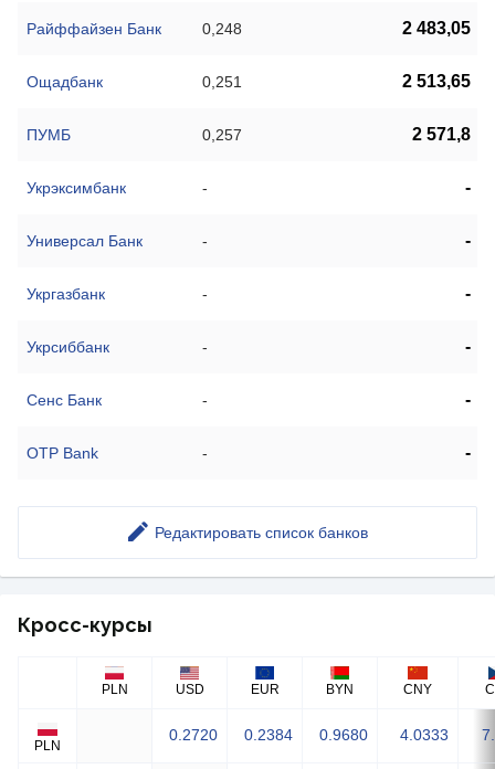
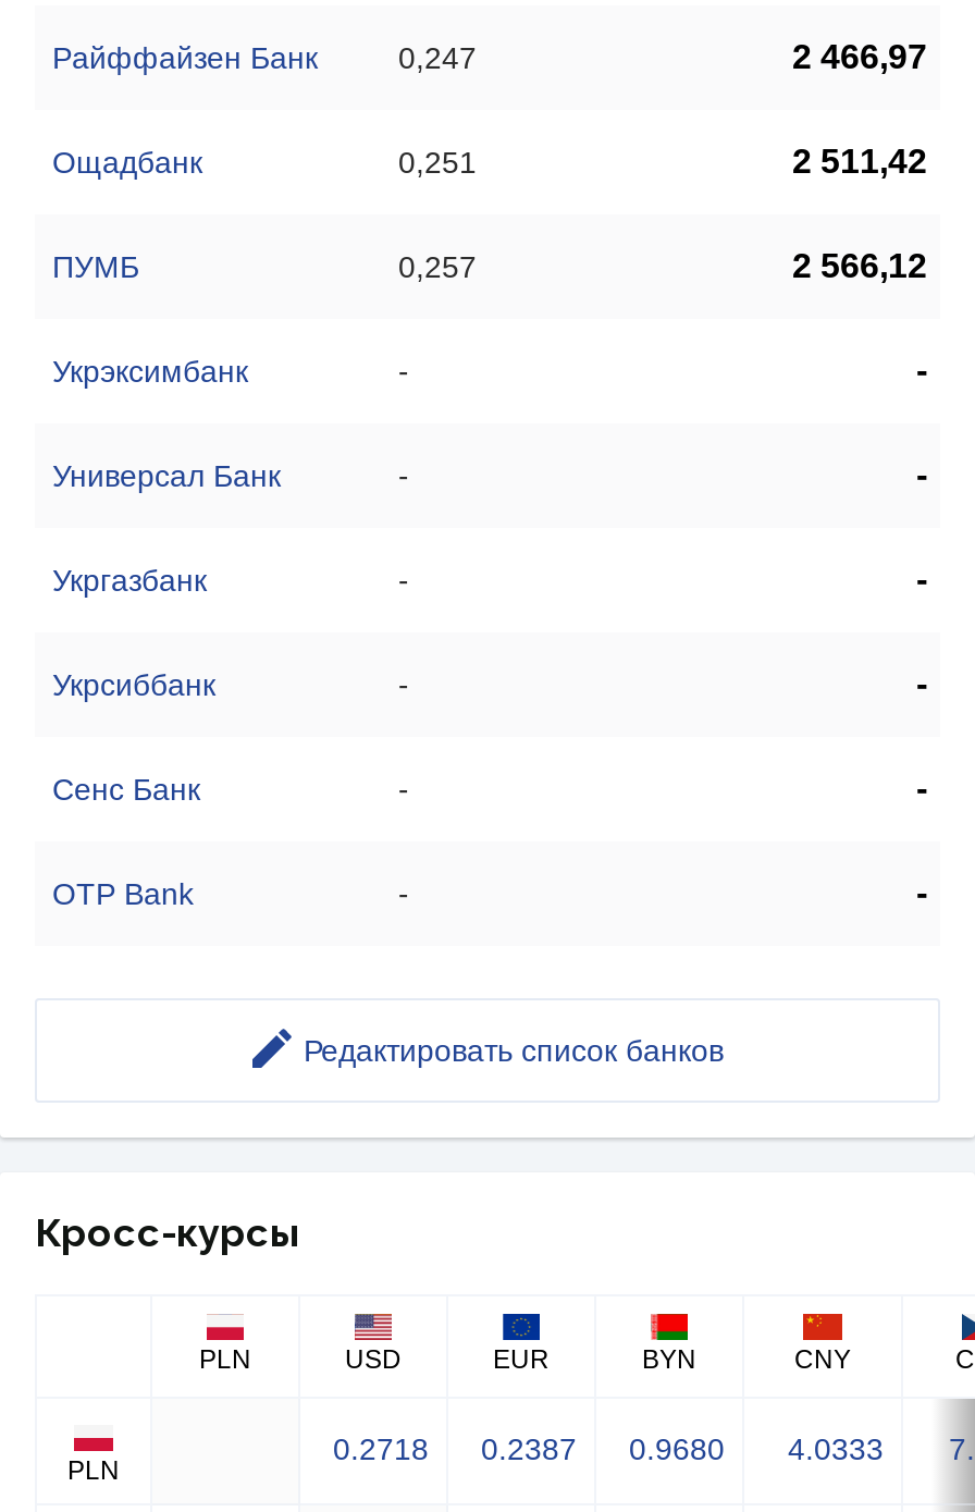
- 0,248
+ 0,247

- 2 483,05
+ 2 466,97

- 2 513,65
+ 2 511,42

- 2 571,8
+ 2 566,12

- 0.2720
+ 0.2718

- 0.2384
+ 0.2387
